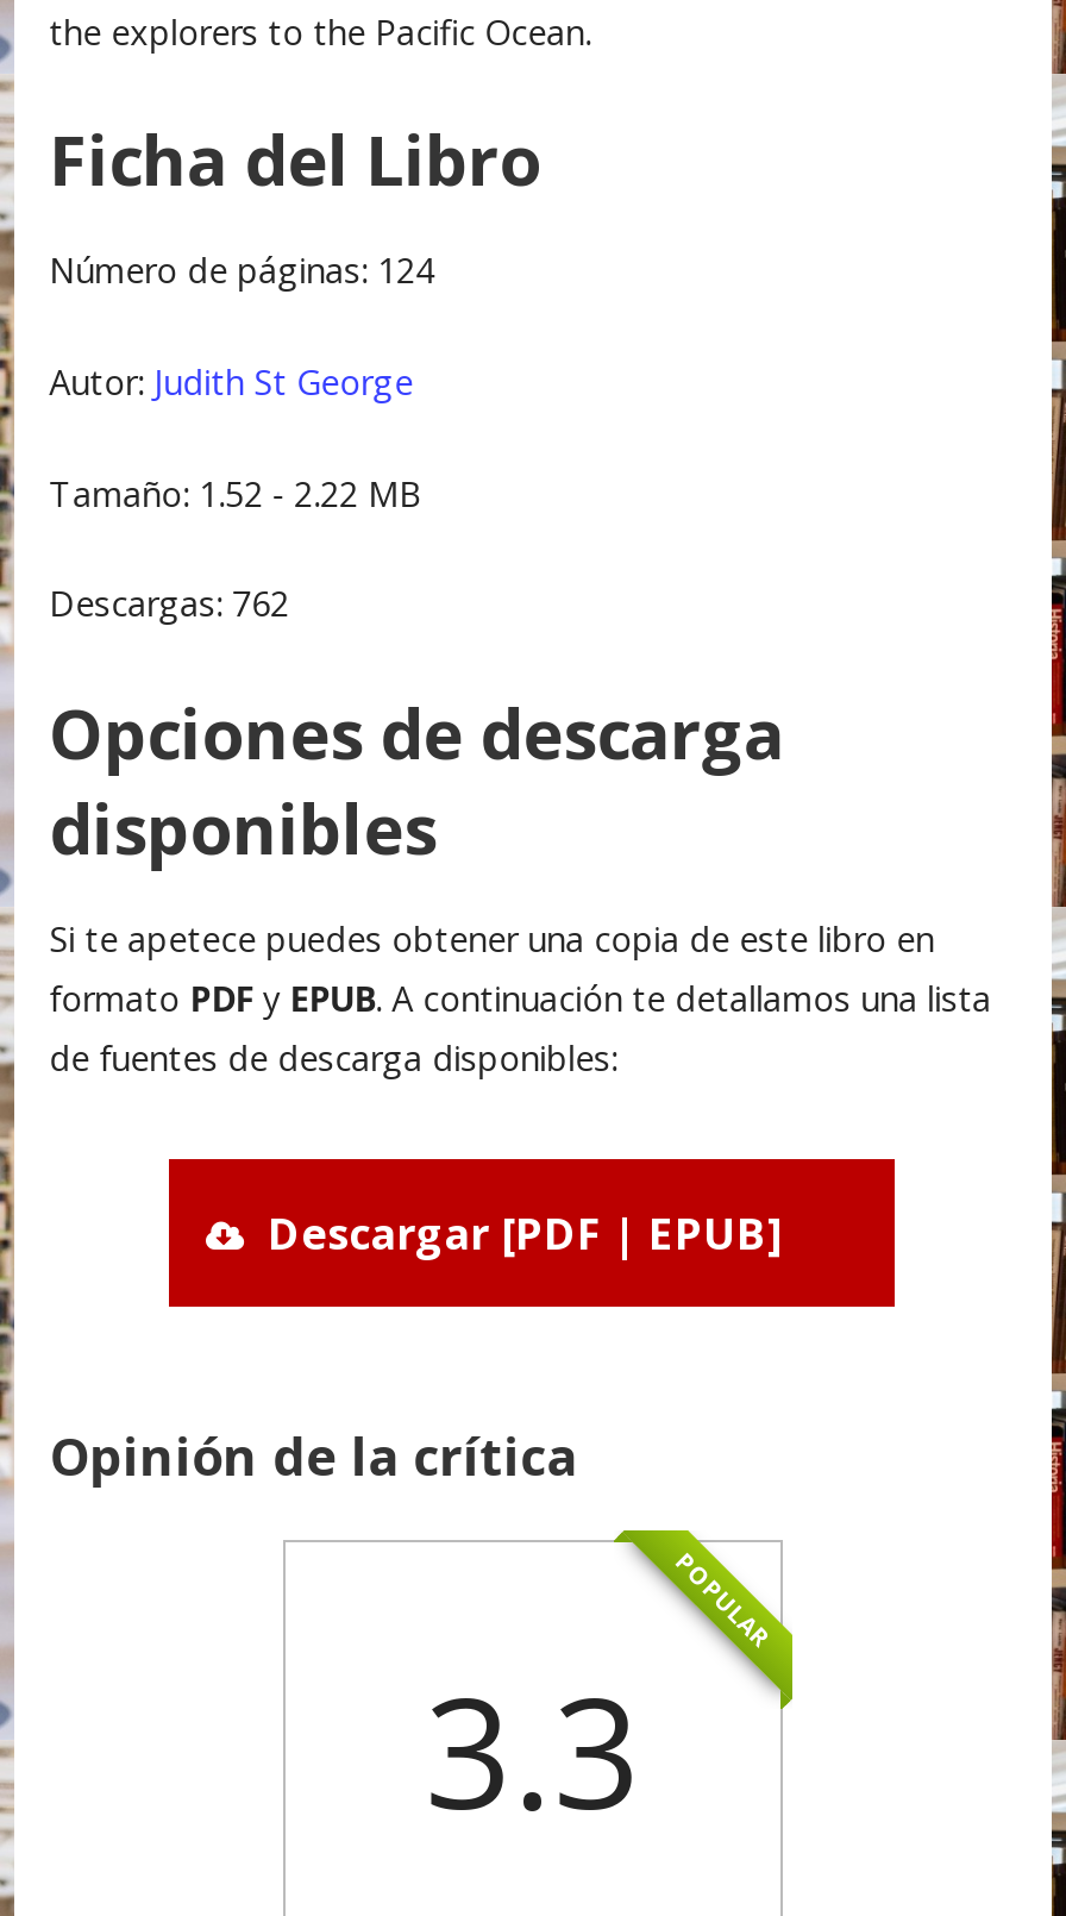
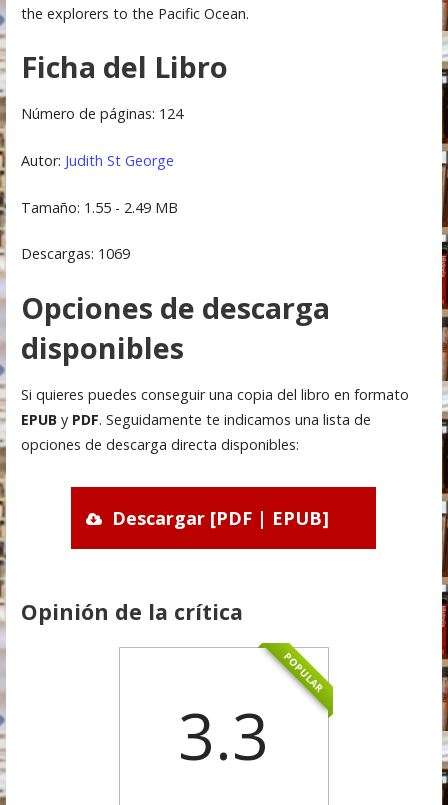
- Tamaño: 1.52 - 2.22 MB
+ Tamaño: 1.55 - 2.49 MB

- Descargas: 762
+ Descargas: 1069

- Si te apetece puedes obtener una copia de este libro en
- formato PDF y EPUB. A continuación te detallamos una lista
- de fuentes de descarga disponibles:
+ Si quieres puedes conseguir una copia del libro en formato
+ EPUB y PDF. Seguidamente te indicamos una lista de
+ opciones de descarga directa disponibles:
